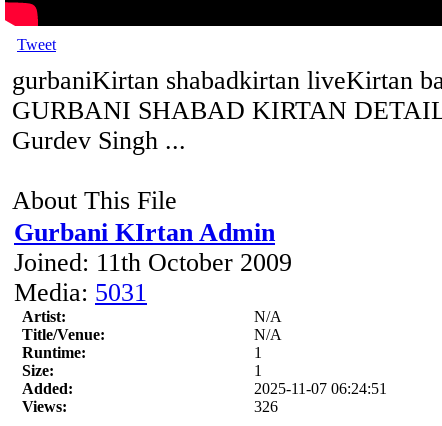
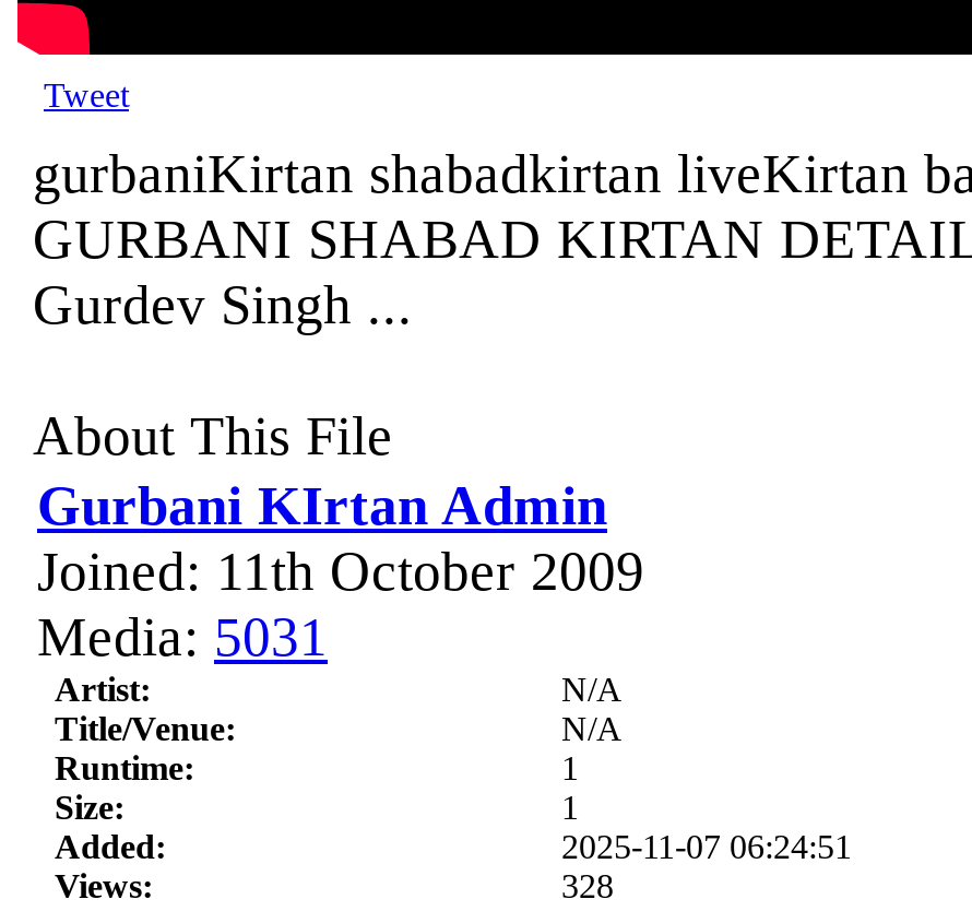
- 326
+ 328
